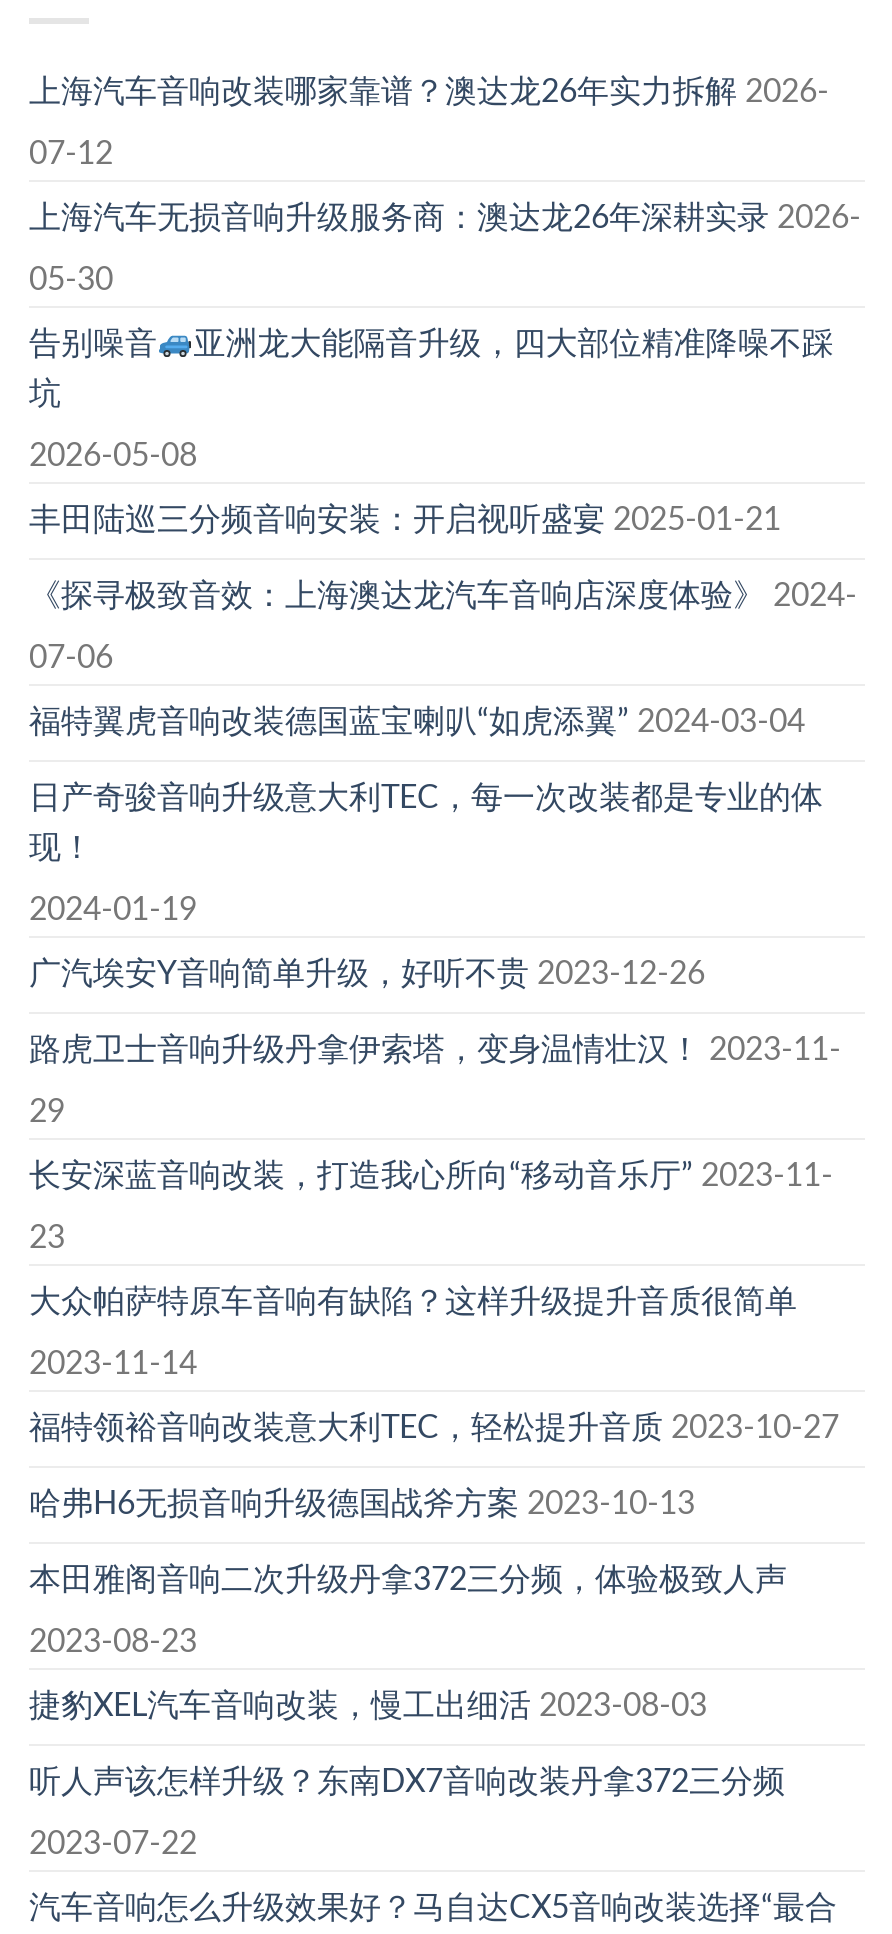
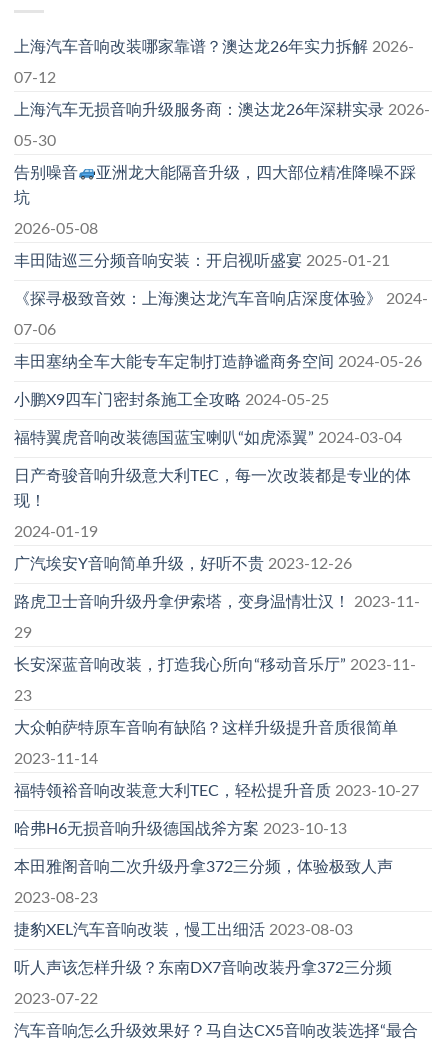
+ 丰田塞纳全车大能专车定制打造静谧商务空间 2024-05-26
+ 小鹏X9四车门密封条施工全攻略 2024-05-25
